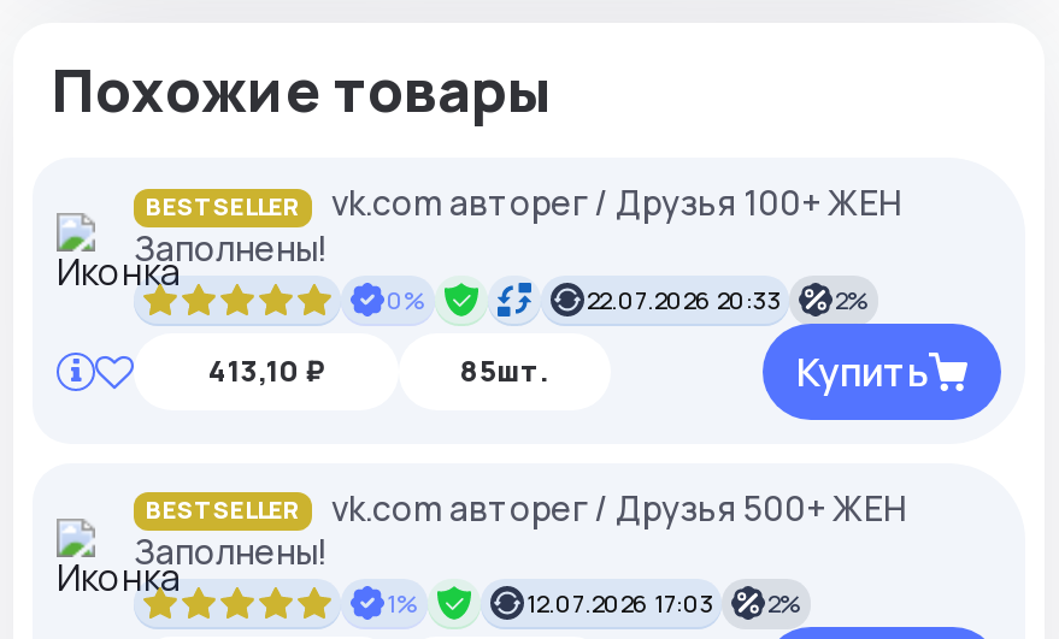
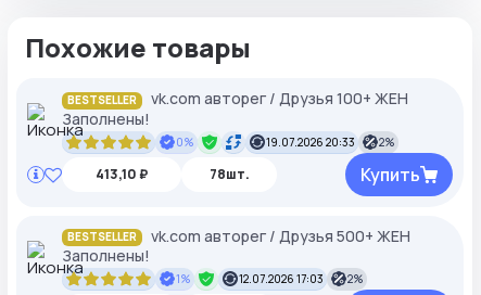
- 22.07.2026 20:33 2%
+ 19.07.2026 20:33 2%

- 85шт.
+ 78шт.
